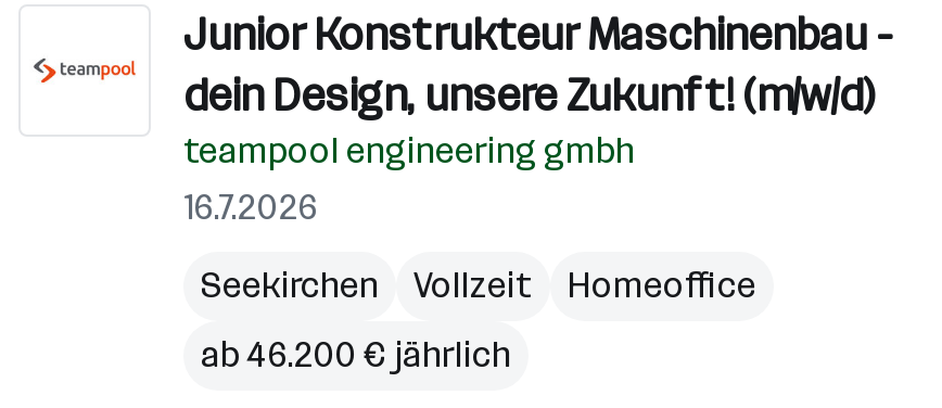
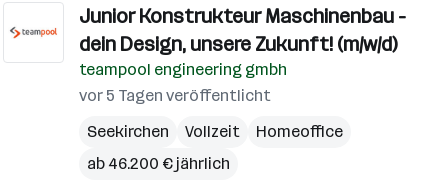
- 16.7.2026
+ vor 5 Tagen veröffentlicht
